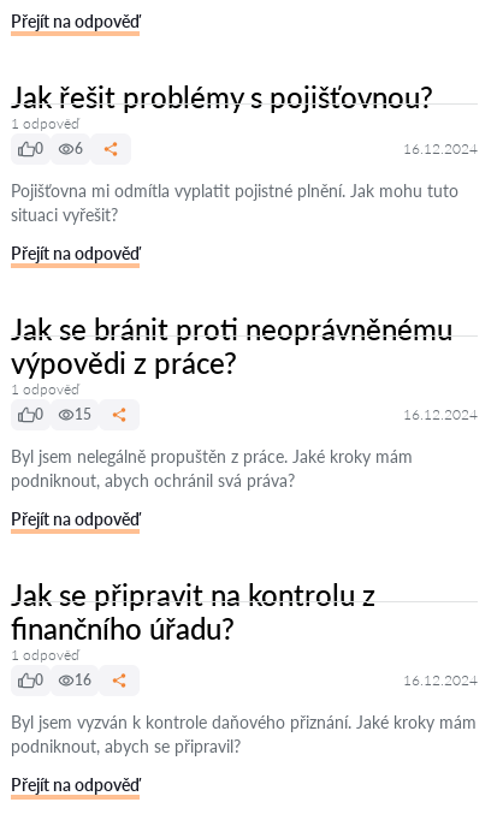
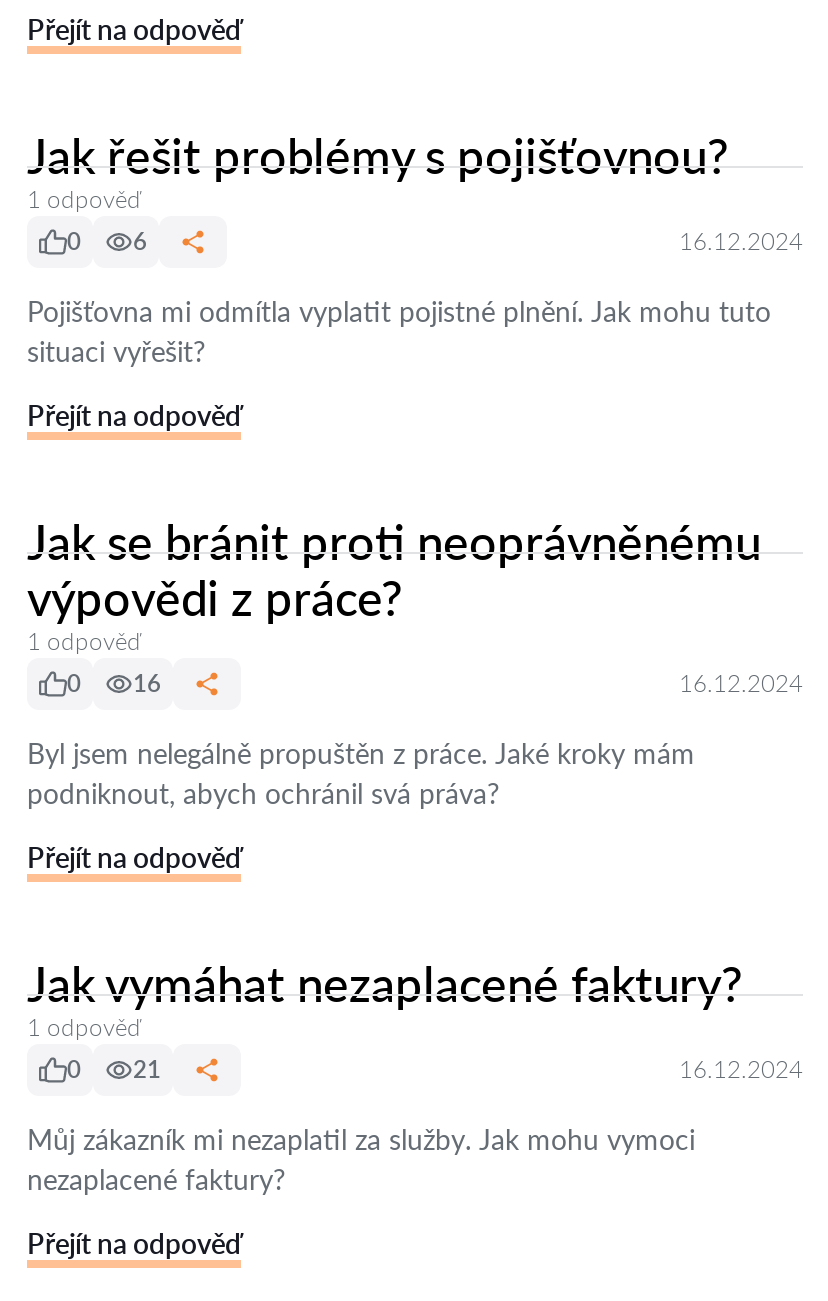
- 0 15
+ 0 16

- Jak se připravit na kontrolu z
- finančního úřadu?
+ Jak vymáhat nezaplacené faktury?

- 0 16
+ 0 21

- Byl jsem vyzván k kontrole daňového přiznání. Jaké kroky mám
- podniknout, abych se připravil?
+ Můj zákazník mi nezaplatil za služby. Jak mohu vymoci
+ nezaplacené faktury?
